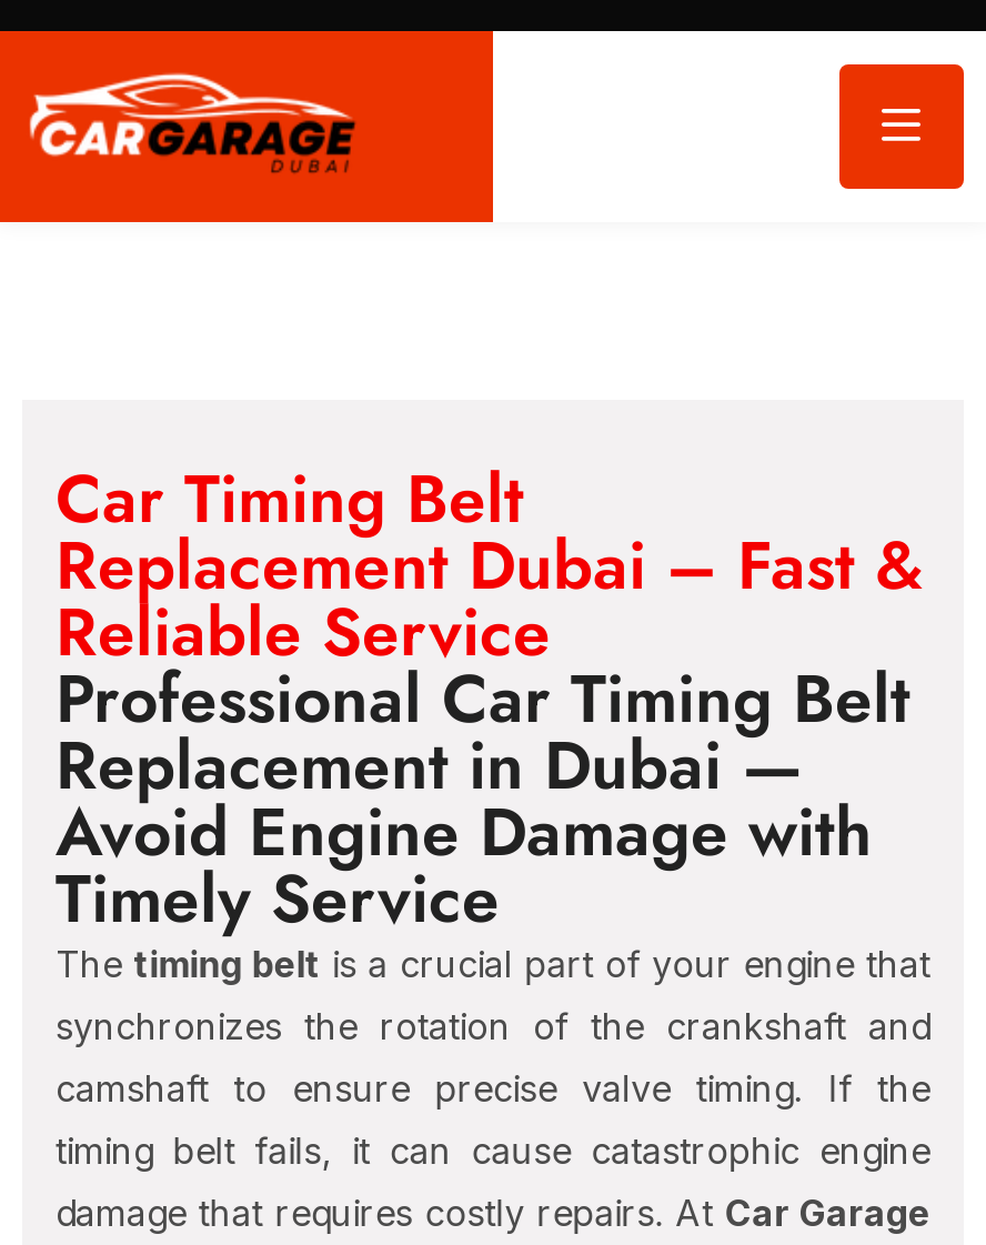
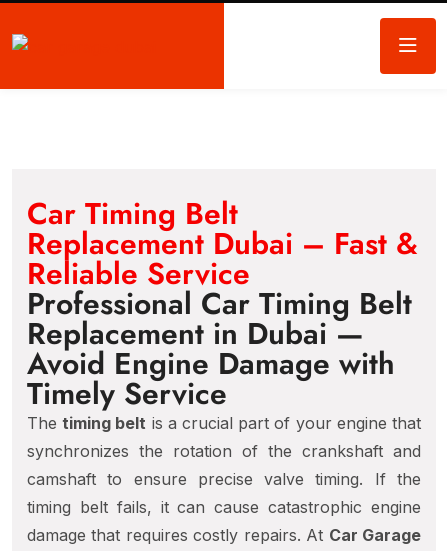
- [image]
